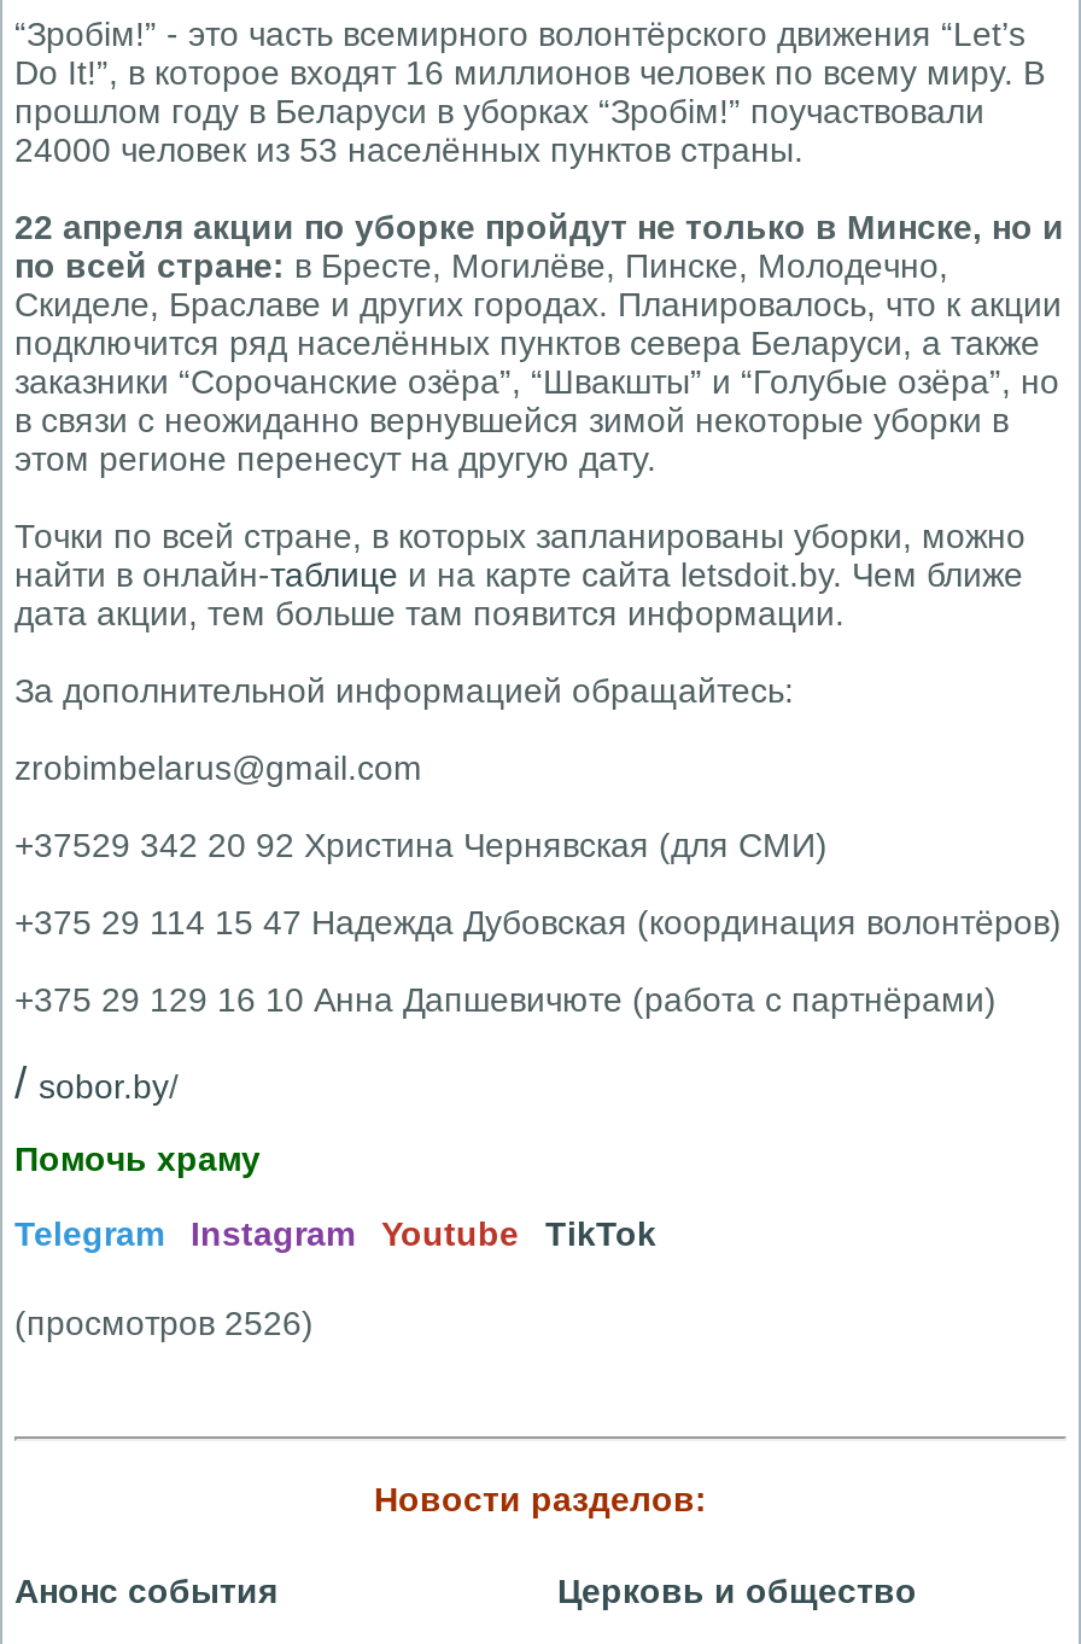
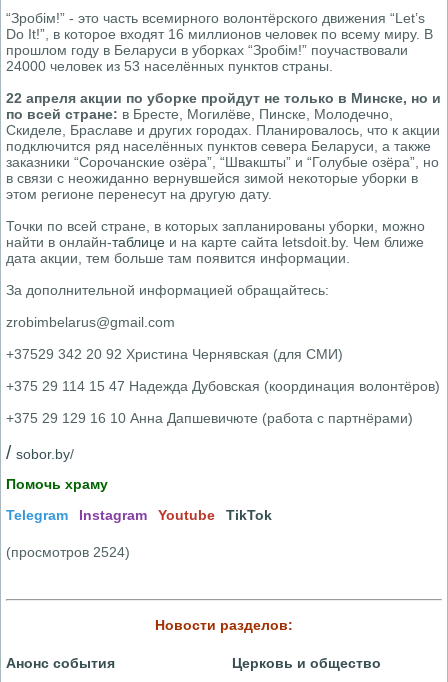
- (просмотров 2526)
+ (просмотров 2524)
